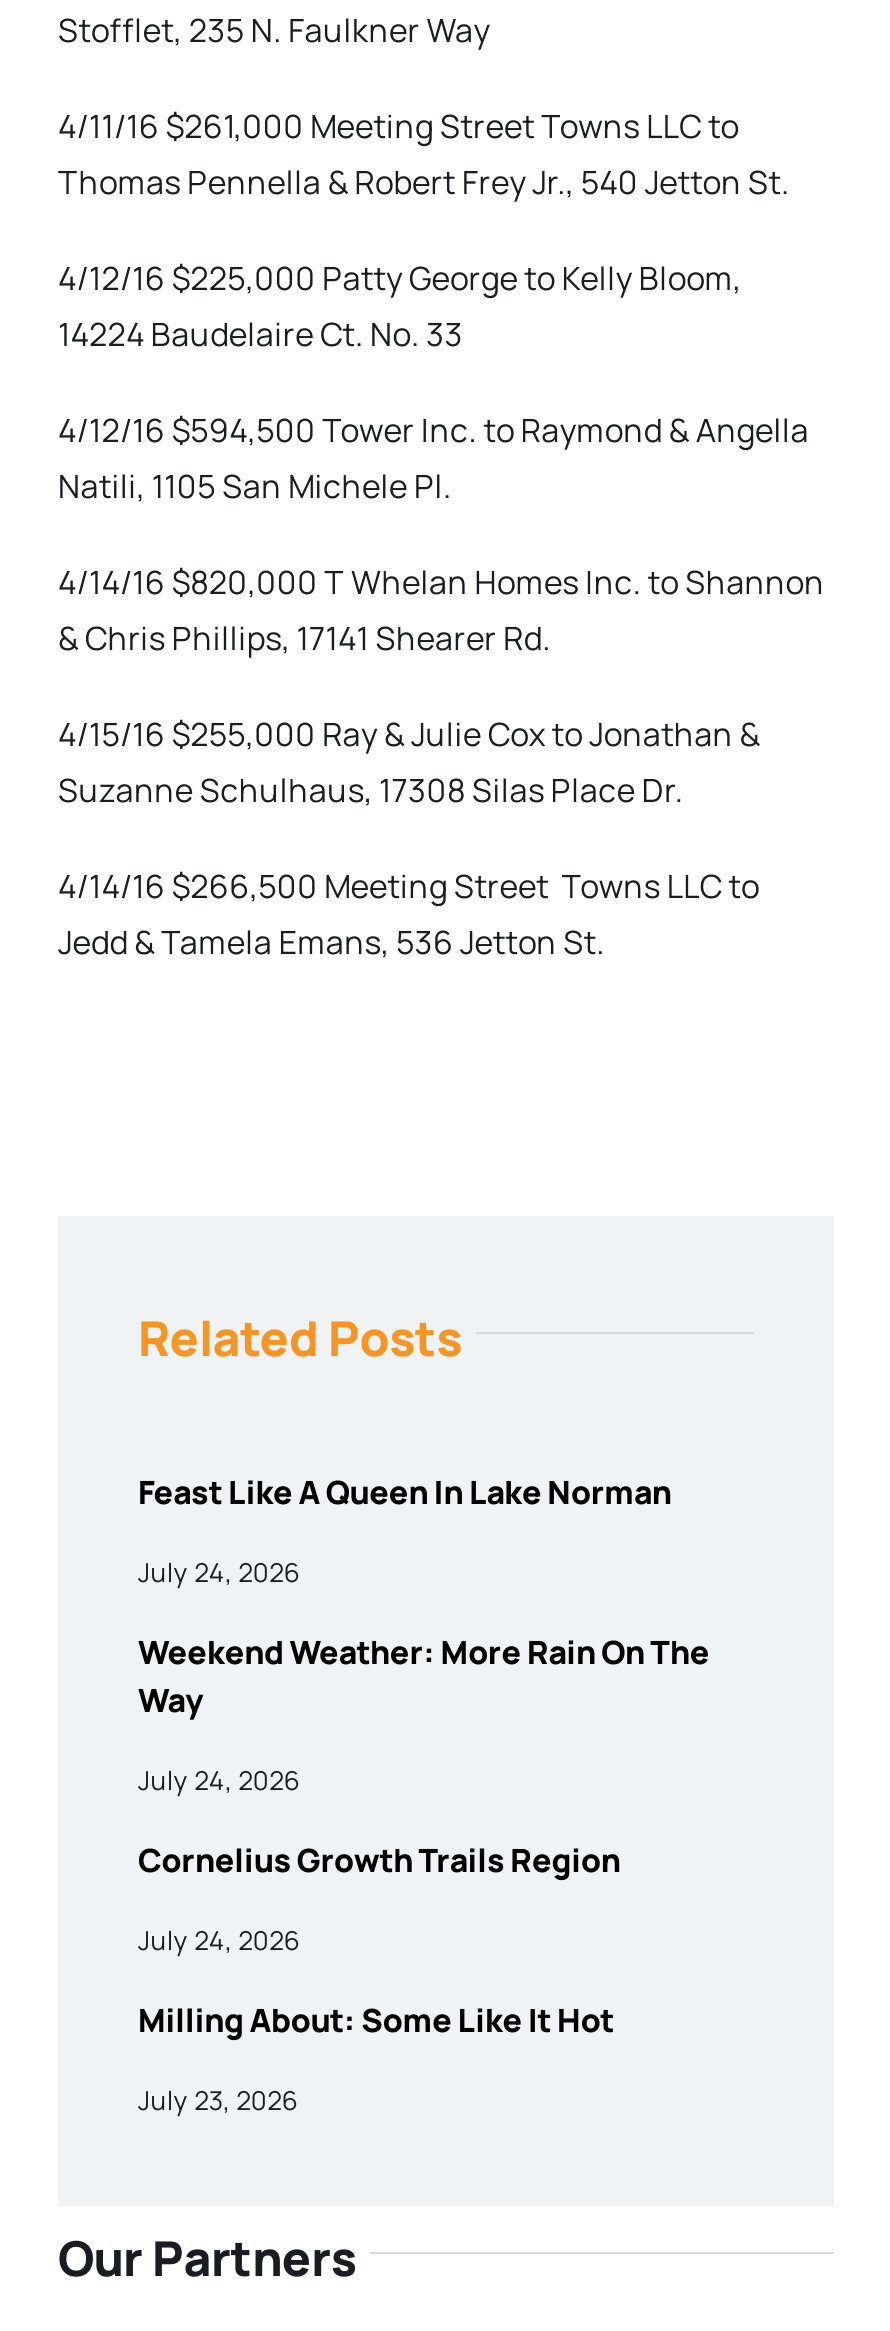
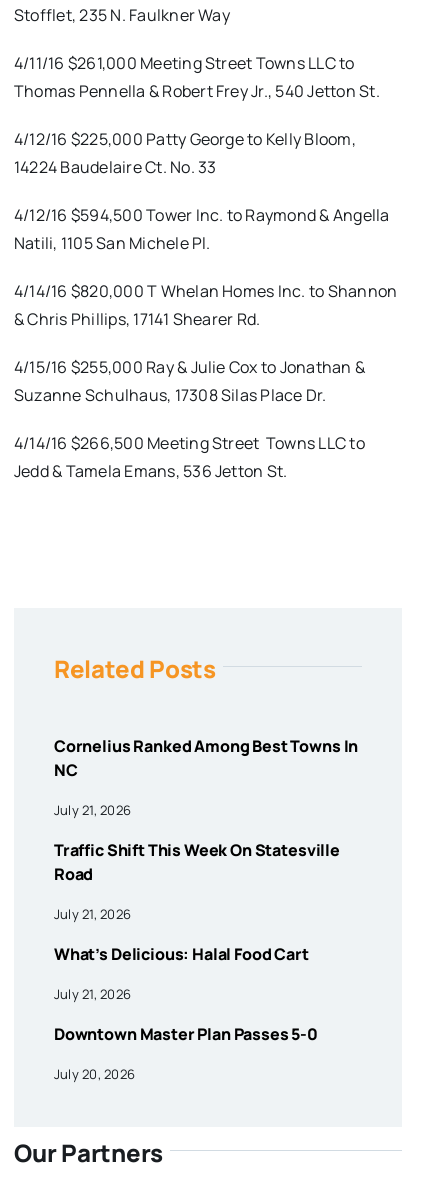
- Feast Like A Queen In Lake Norman
+ Cornelius Ranked Among Best Towns In
+ NC

- July 24, 2026
+ July 21, 2026

- Weekend Weather: More Rain On The
- Way
+ Traffic Shift This Week On Statesville
+ Road

- July 24, 2026
+ July 21, 2026

- Cornelius Growth Trails Region
+ What’s Delicious: Halal Food Cart

- July 24, 2026
+ July 21, 2026

- Milling About: Some Like It Hot
+ Downtown Master Plan Passes 5-0

- July 23, 2026
+ July 20, 2026
